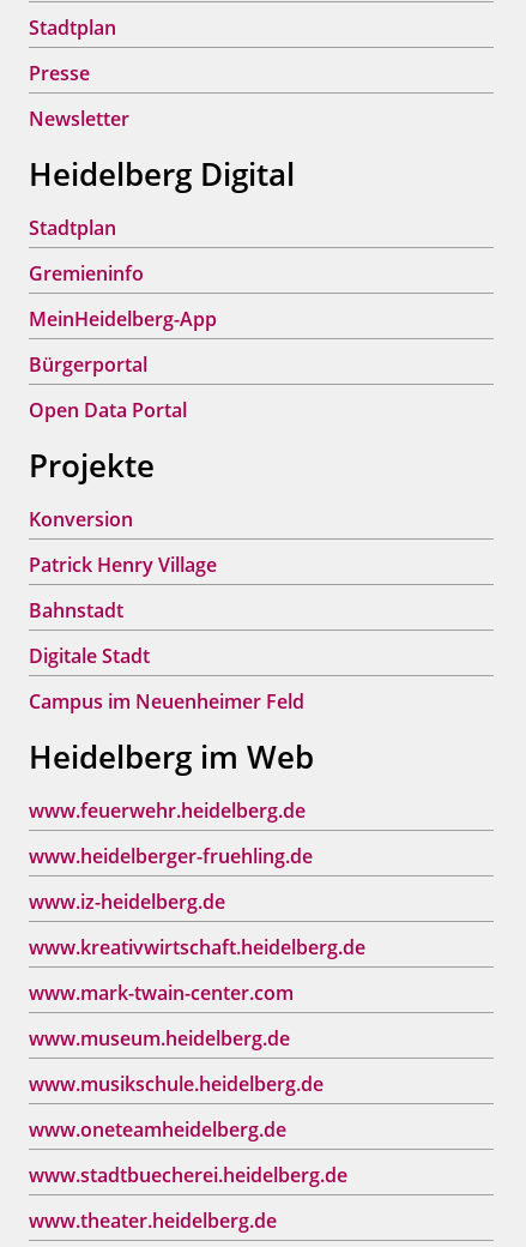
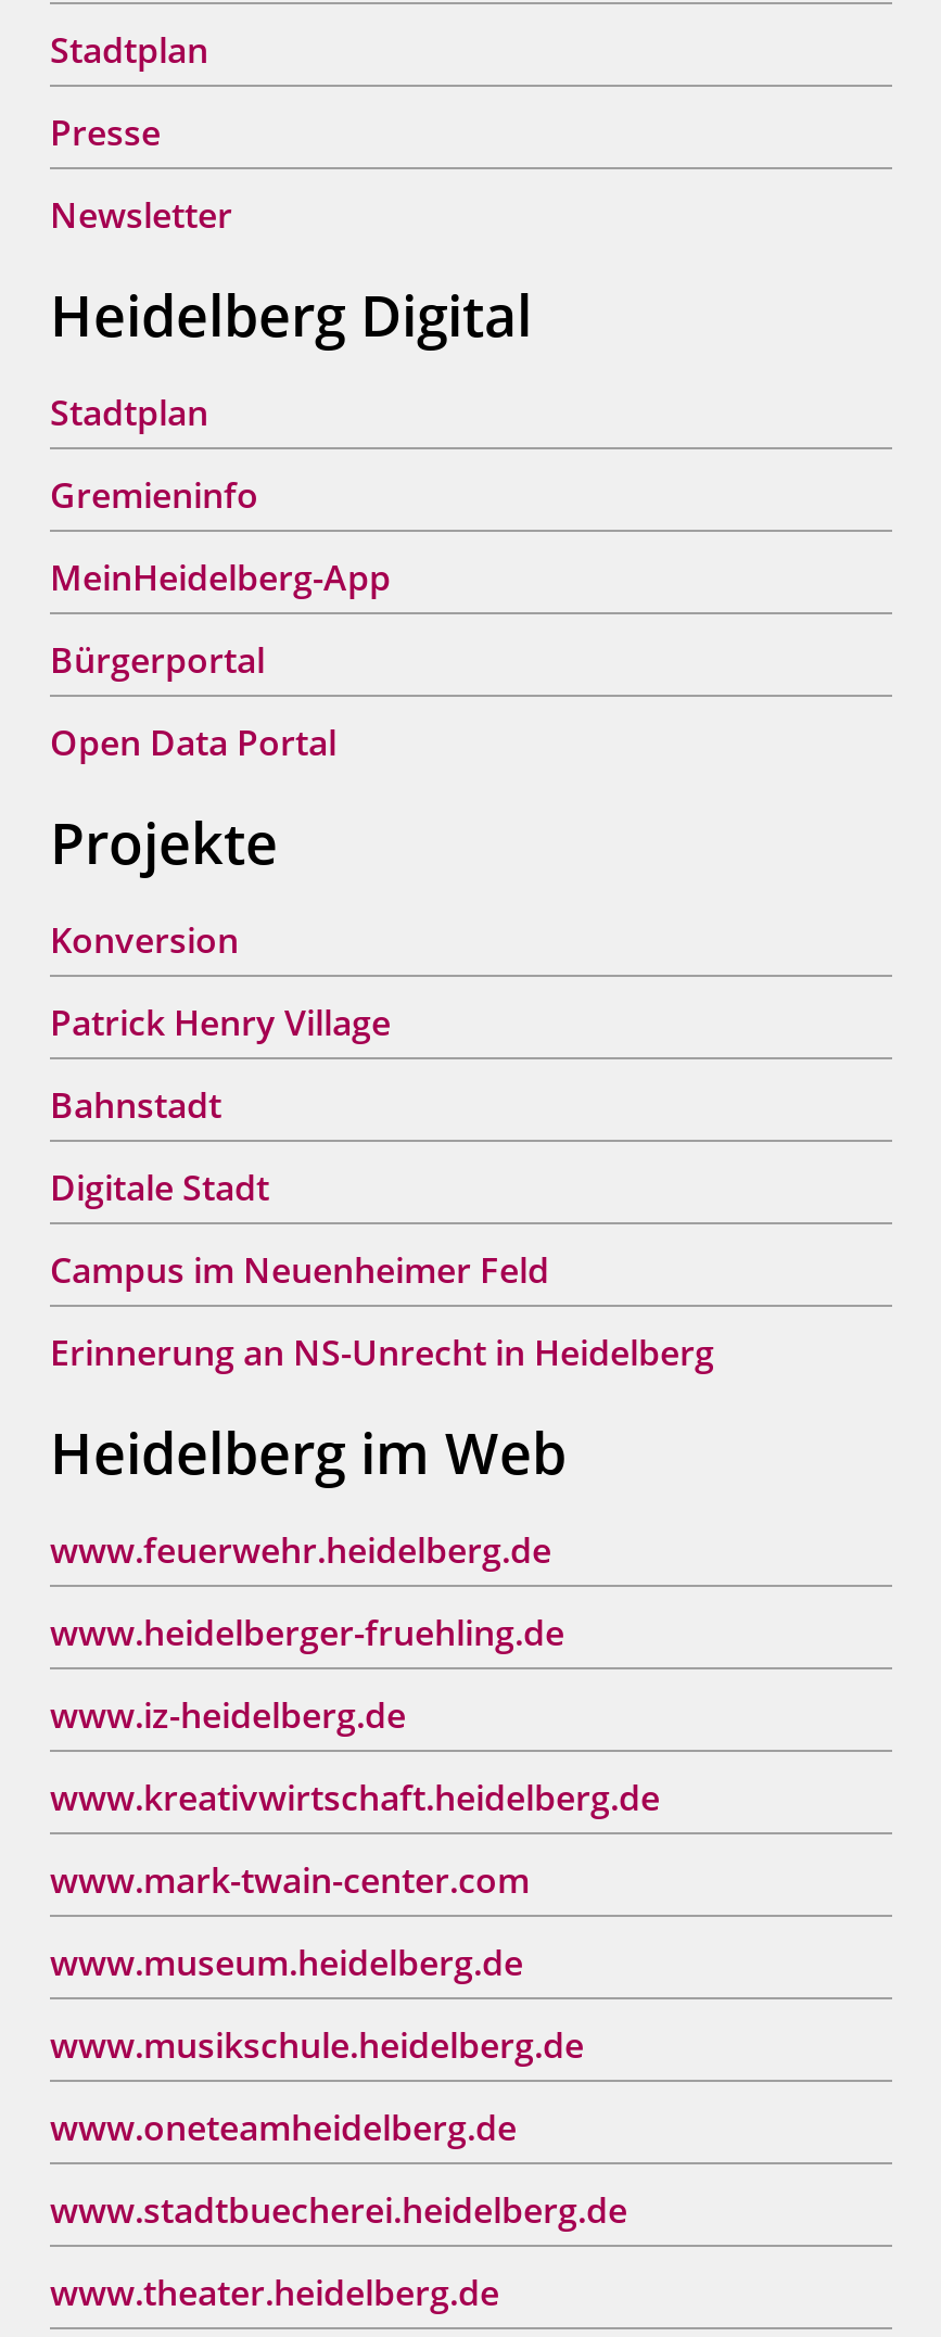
+ Erinnerung an NS-Unrecht in Heidelberg
